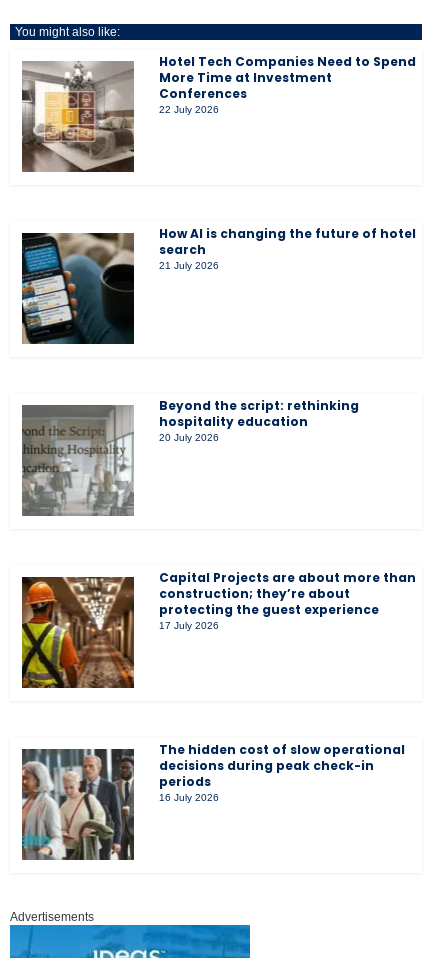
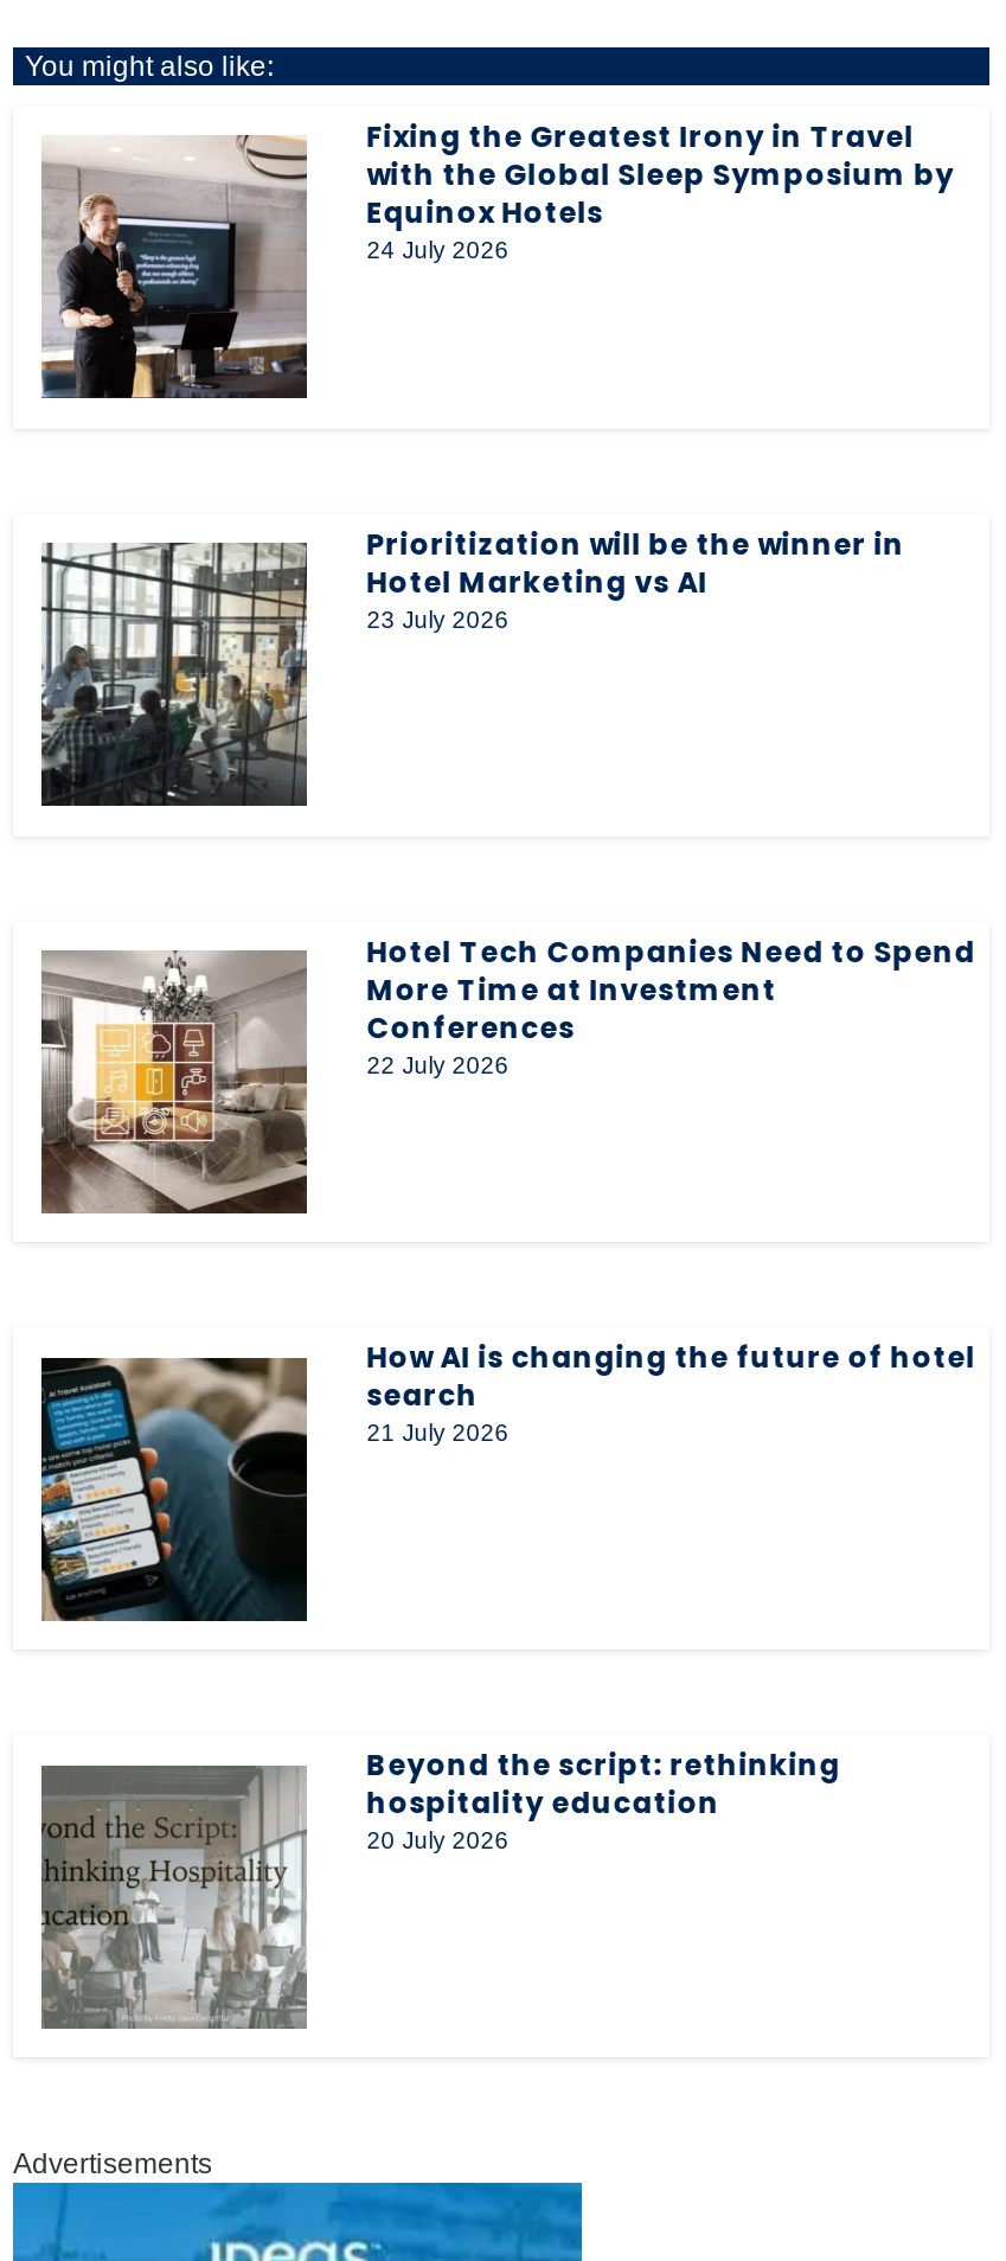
+ [image]
+ Fixing the Greatest Irony in Travel
+ with the Global Sleep Symposium by
+ Equinox Hotels
+ 24 July 2026

+ [image]
+ Prioritization will be the winner in
+ Hotel Marketing vs AI
+ 23 July 2026

moved down: [image] | Hotel Tech Companies Need to Spend | More Time at Investment | ... | hospitality education | 20 July 2026

moved down: [image]

- [image]
- Capital Projects are about more than
- construction; they’re about
- protecting the guest experience
- 17 July 2026

- [image]
- The hidden cost of slow operational
- decisions during peak check-in
- periods
- 16 July 2026
